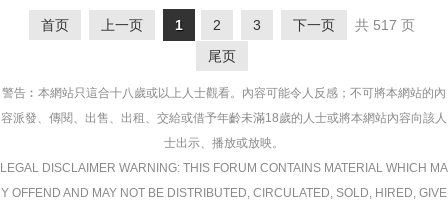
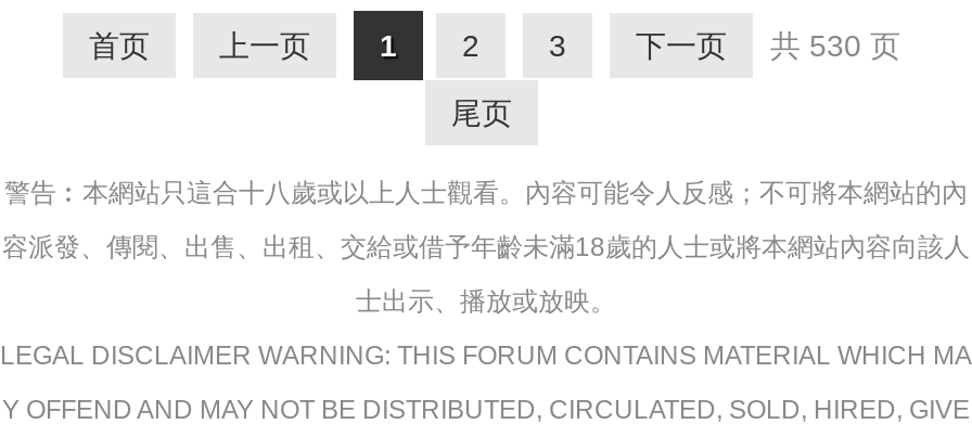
- 首页 上一页 1 2 3 下一页 共 517 页
+ 首页 上一页 1 2 3 下一页 共 530 页
